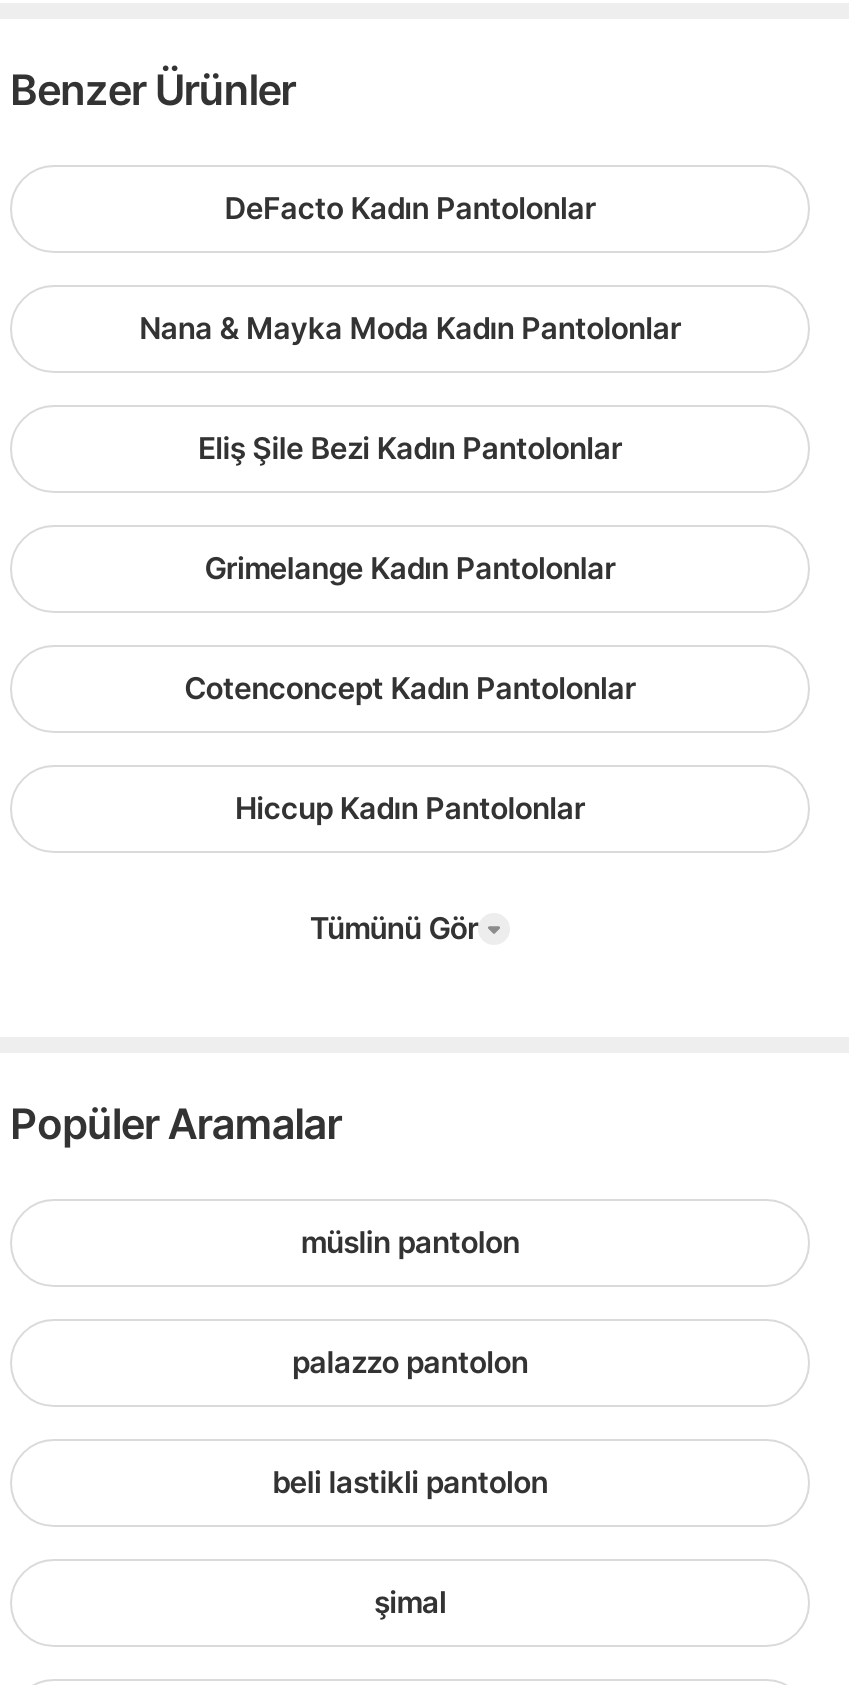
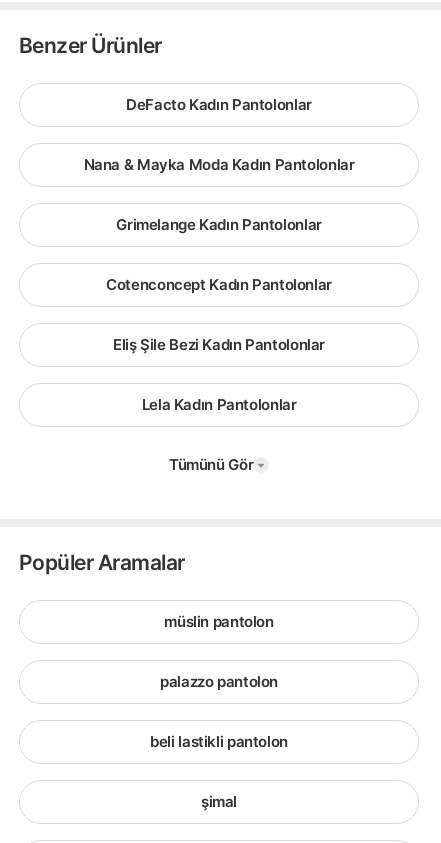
moved down: Eliş Şile Bezi Kadın Pantolonlar

moved up: Grimelange Kadın Pantolonlar | Cotenconcept Kadın Pantolonlar

- Hiccup Kadın Pantolonlar
+ Lela Kadın Pantolonlar
